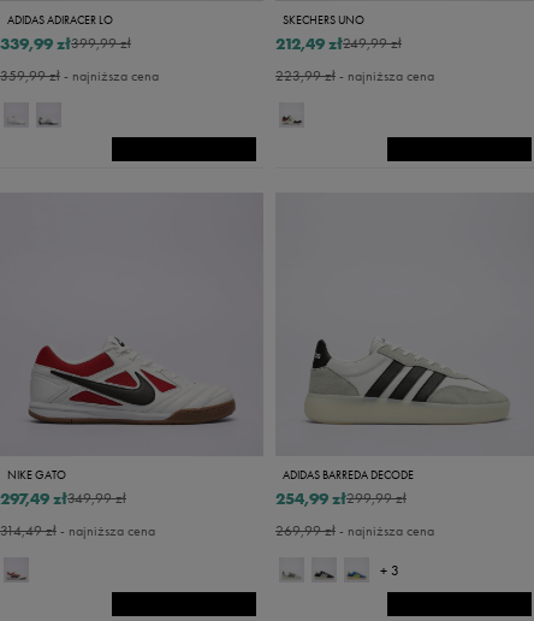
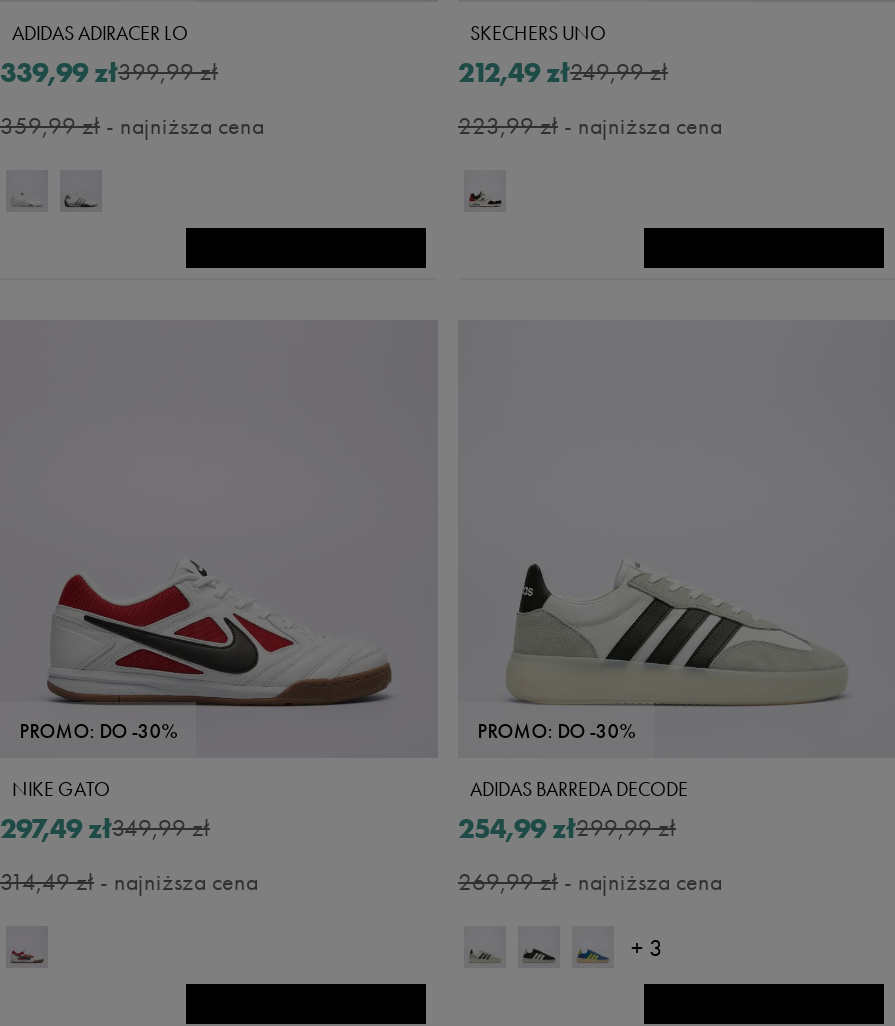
+ PROMO: DO -30%

+ PROMO: DO -30%
